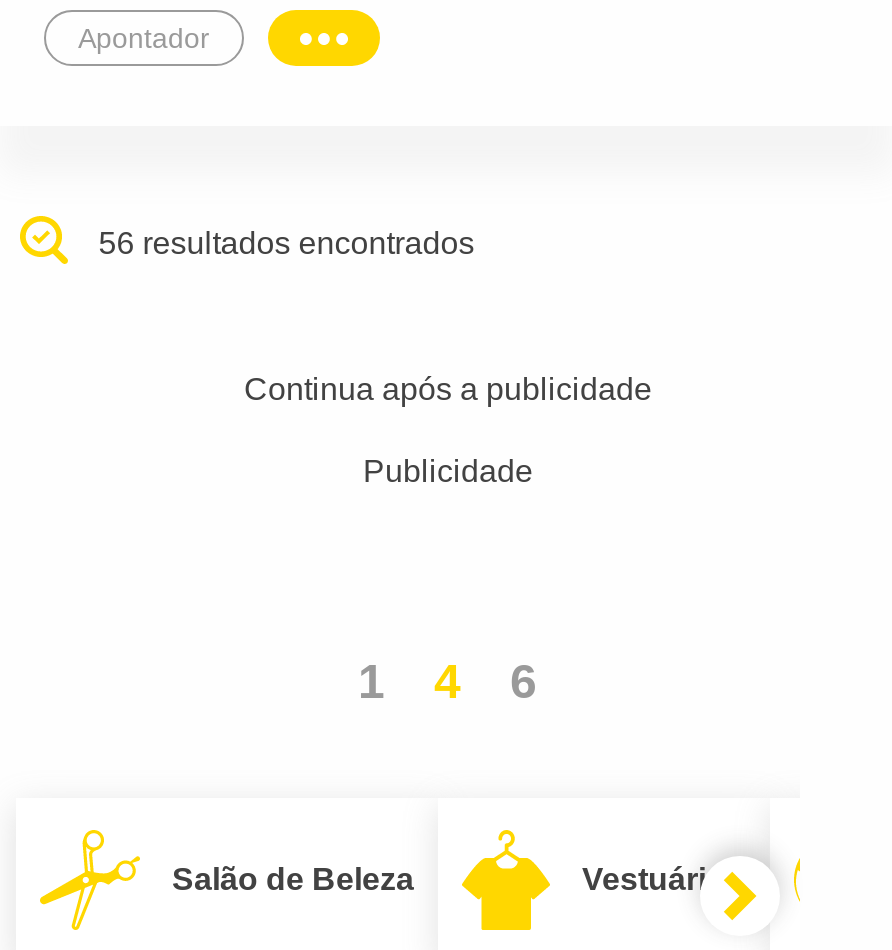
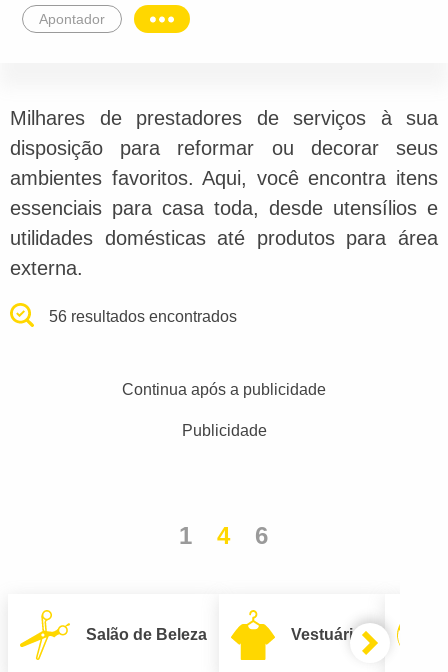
+ Milhares de prestadores de serviços à sua
+ disposição para reformar ou decorar seus
+ ambientes favoritos. Aqui, você encontra itens
+ essenciais para casa toda, desde utensílios e
+ utilidades domésticas até produtos para área
+ externa.
